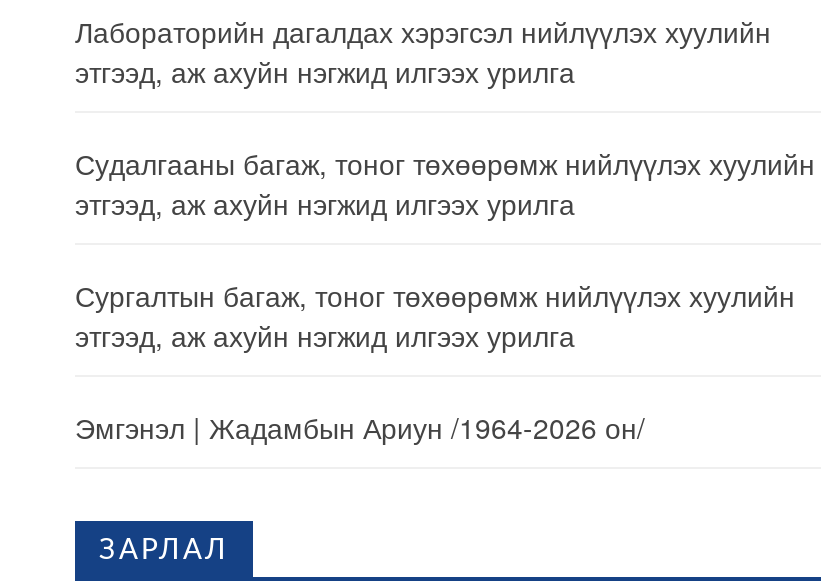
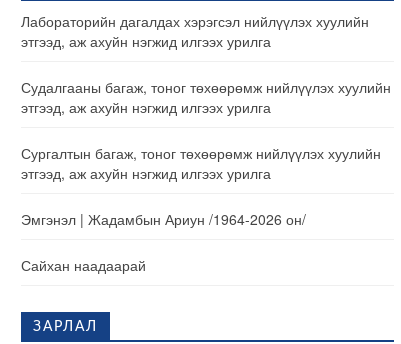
+ Сайхан наадаарай
